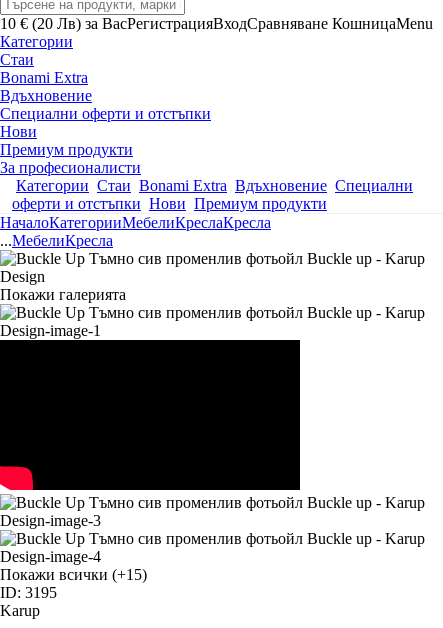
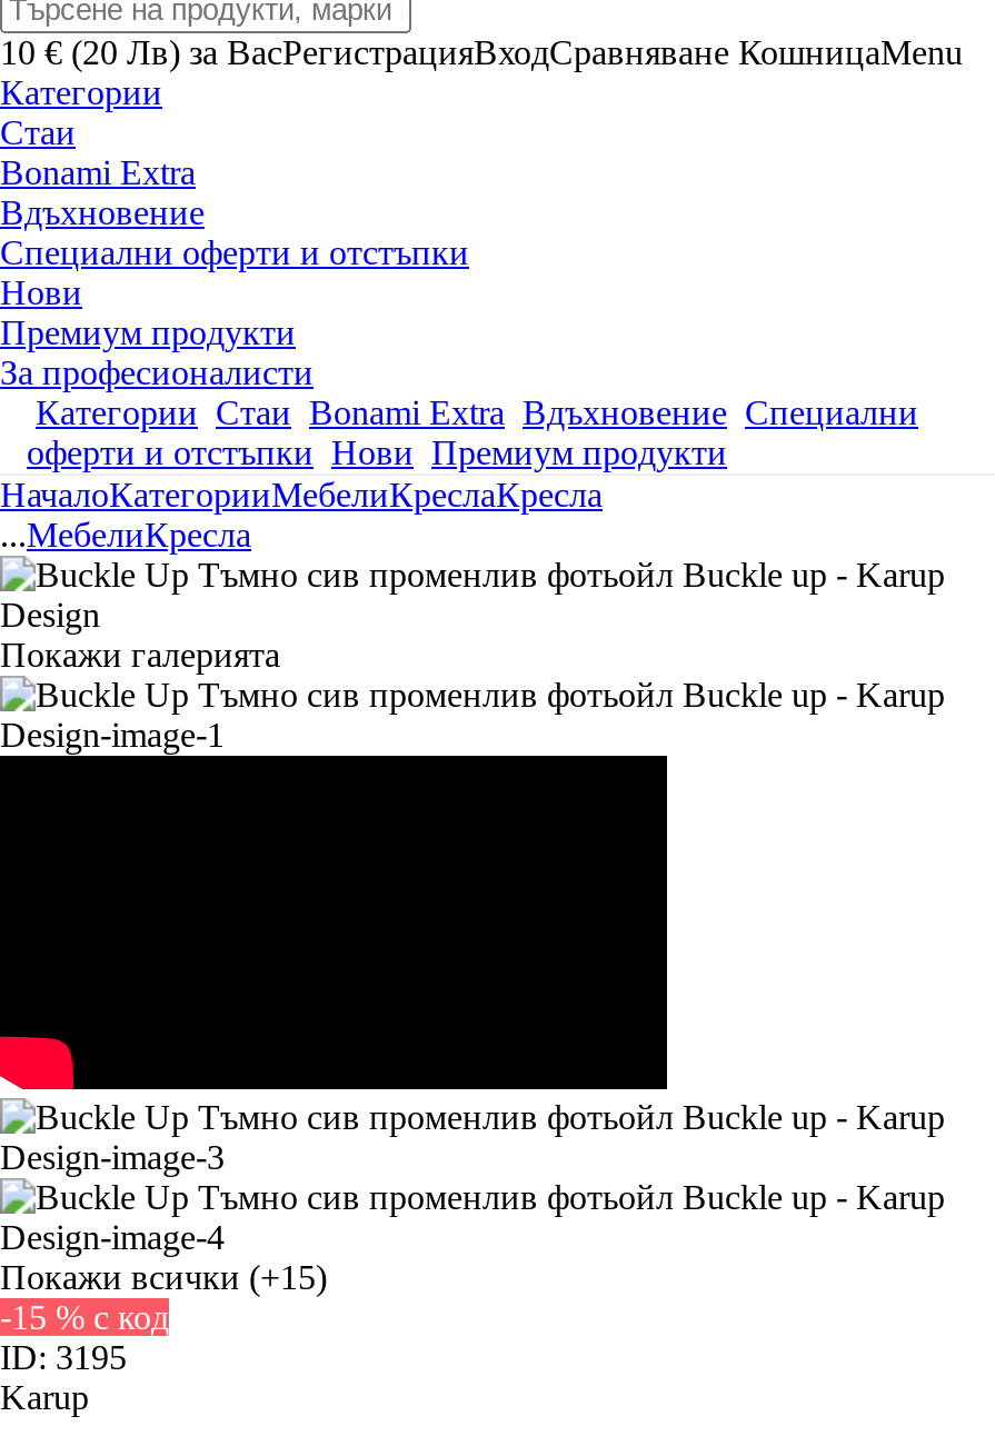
+ -15 % с код
